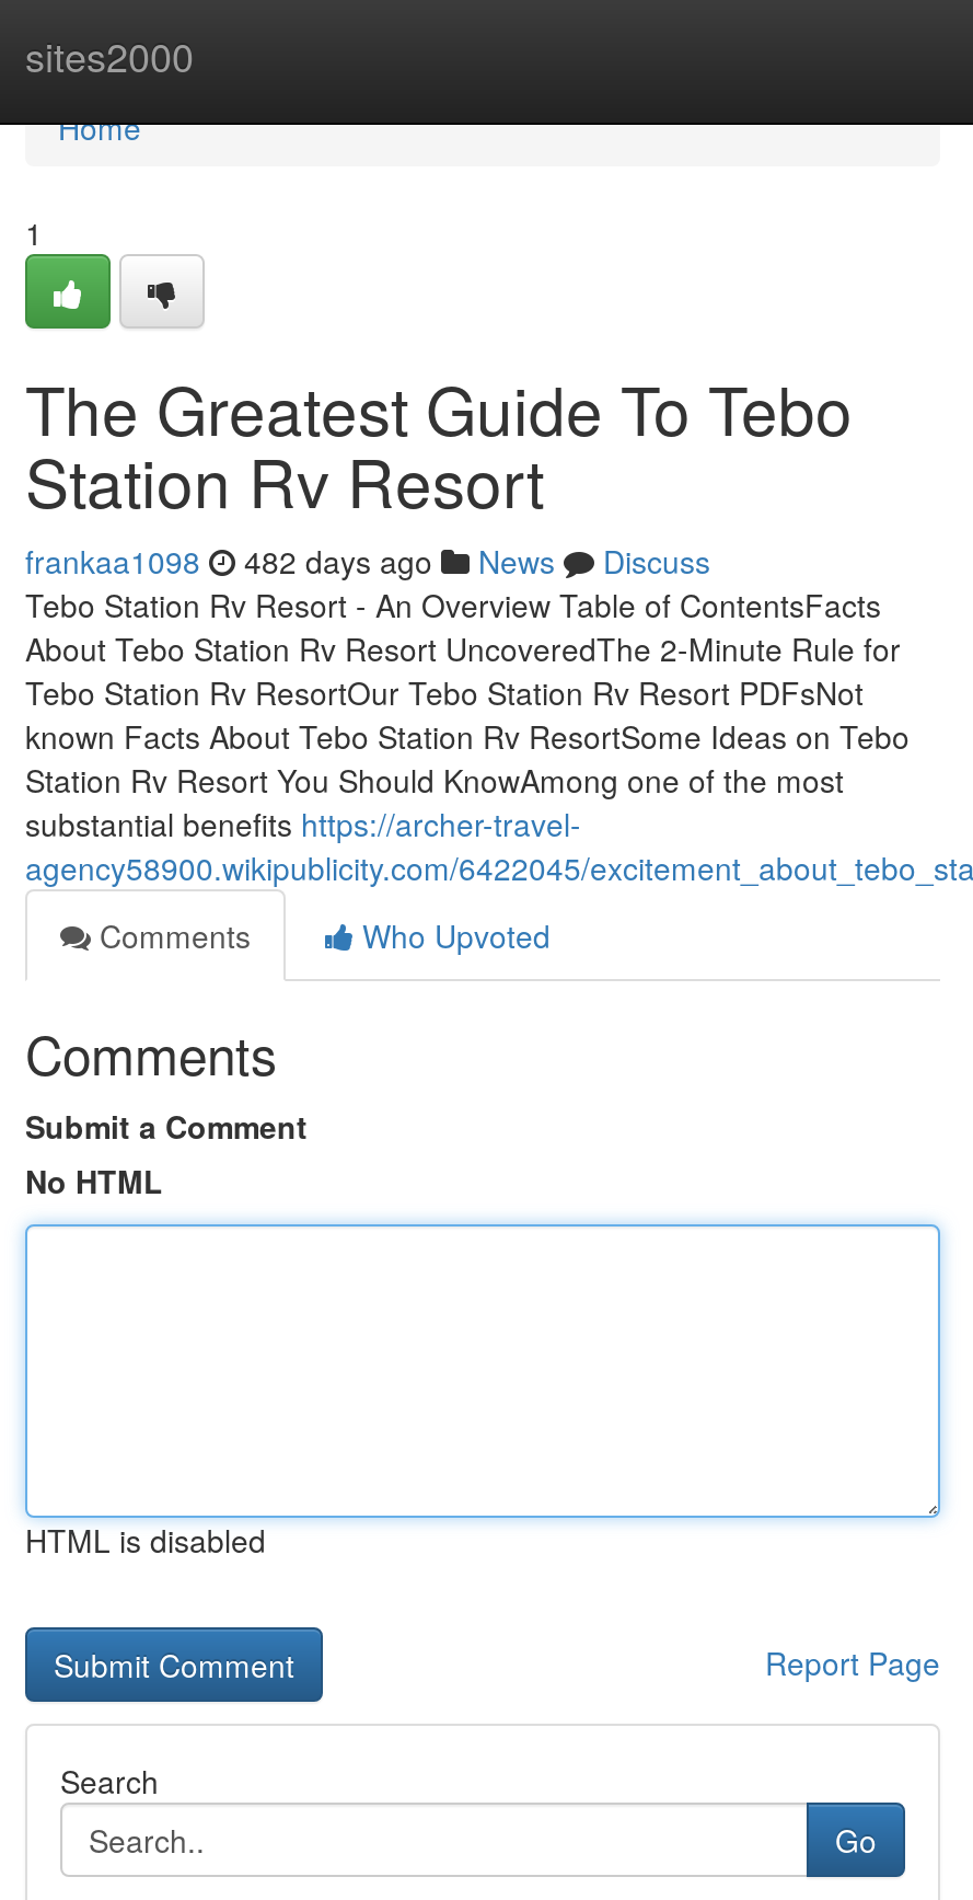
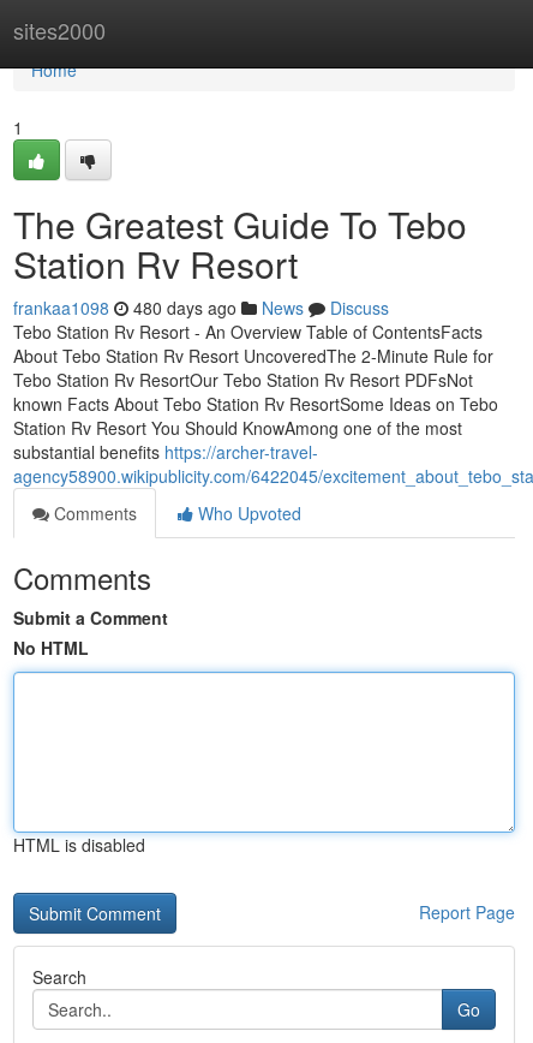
- frankaa1098 482 days ago News Discuss
+ frankaa1098 480 days ago News Discuss
